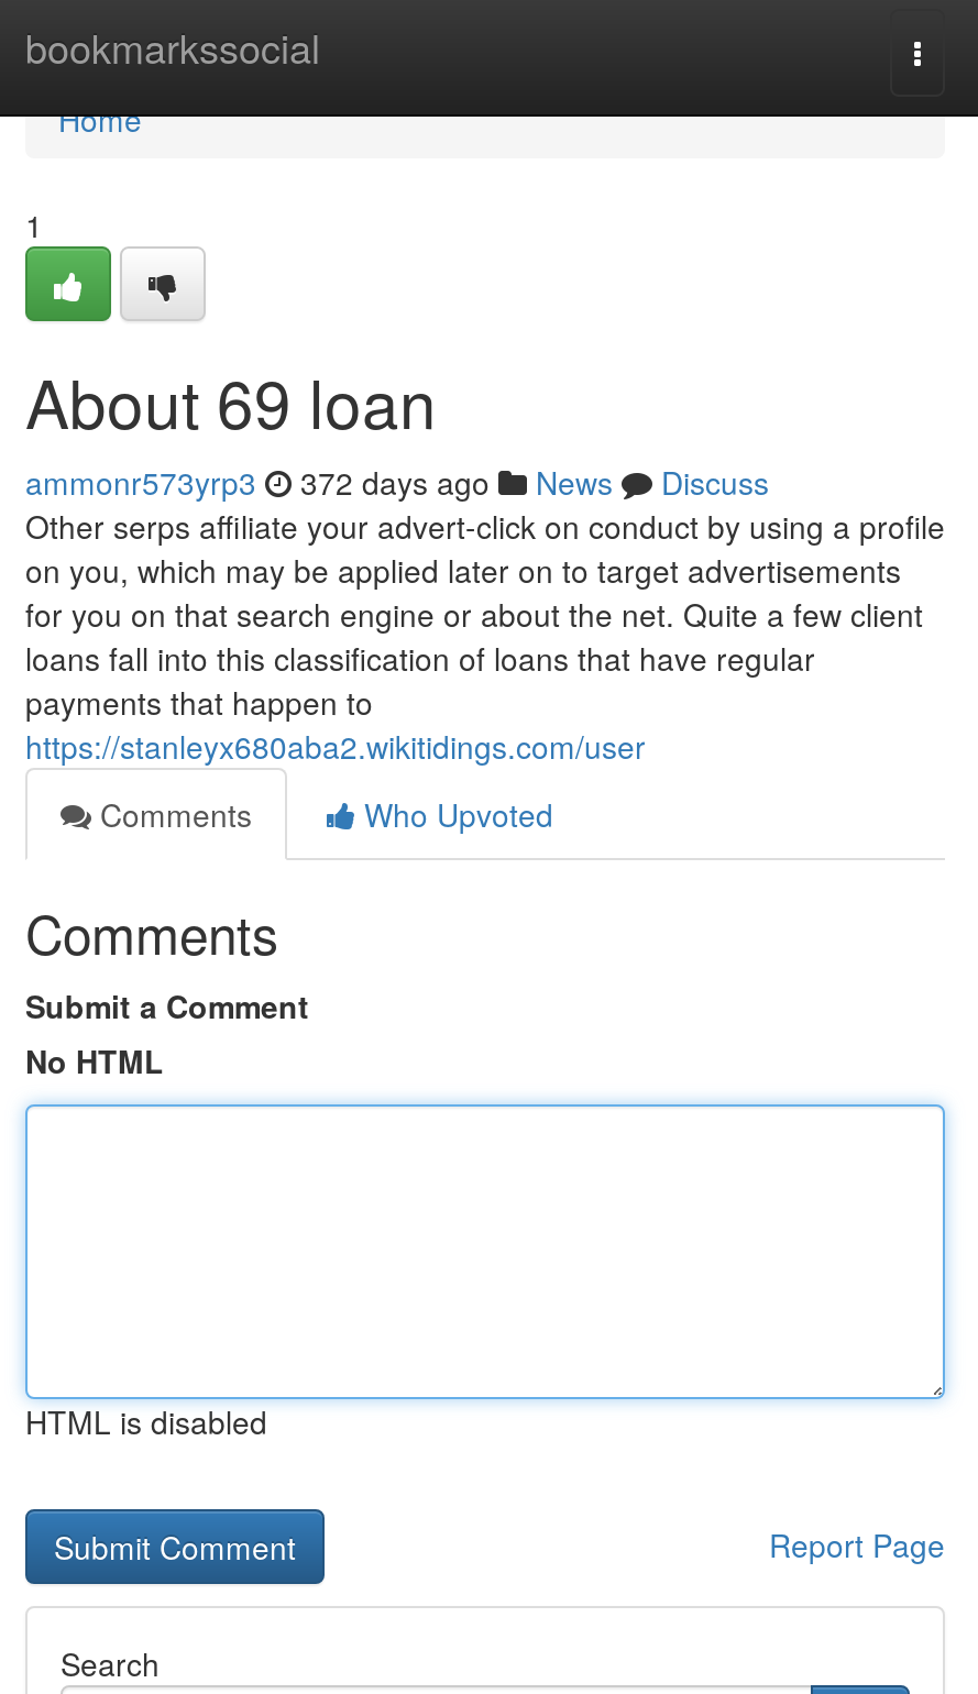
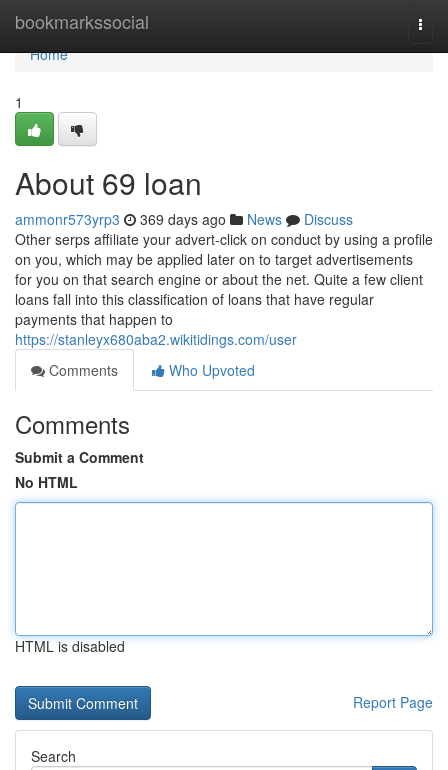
- ammonr573yrp3 372 days ago News Discuss
+ ammonr573yrp3 369 days ago News Discuss
